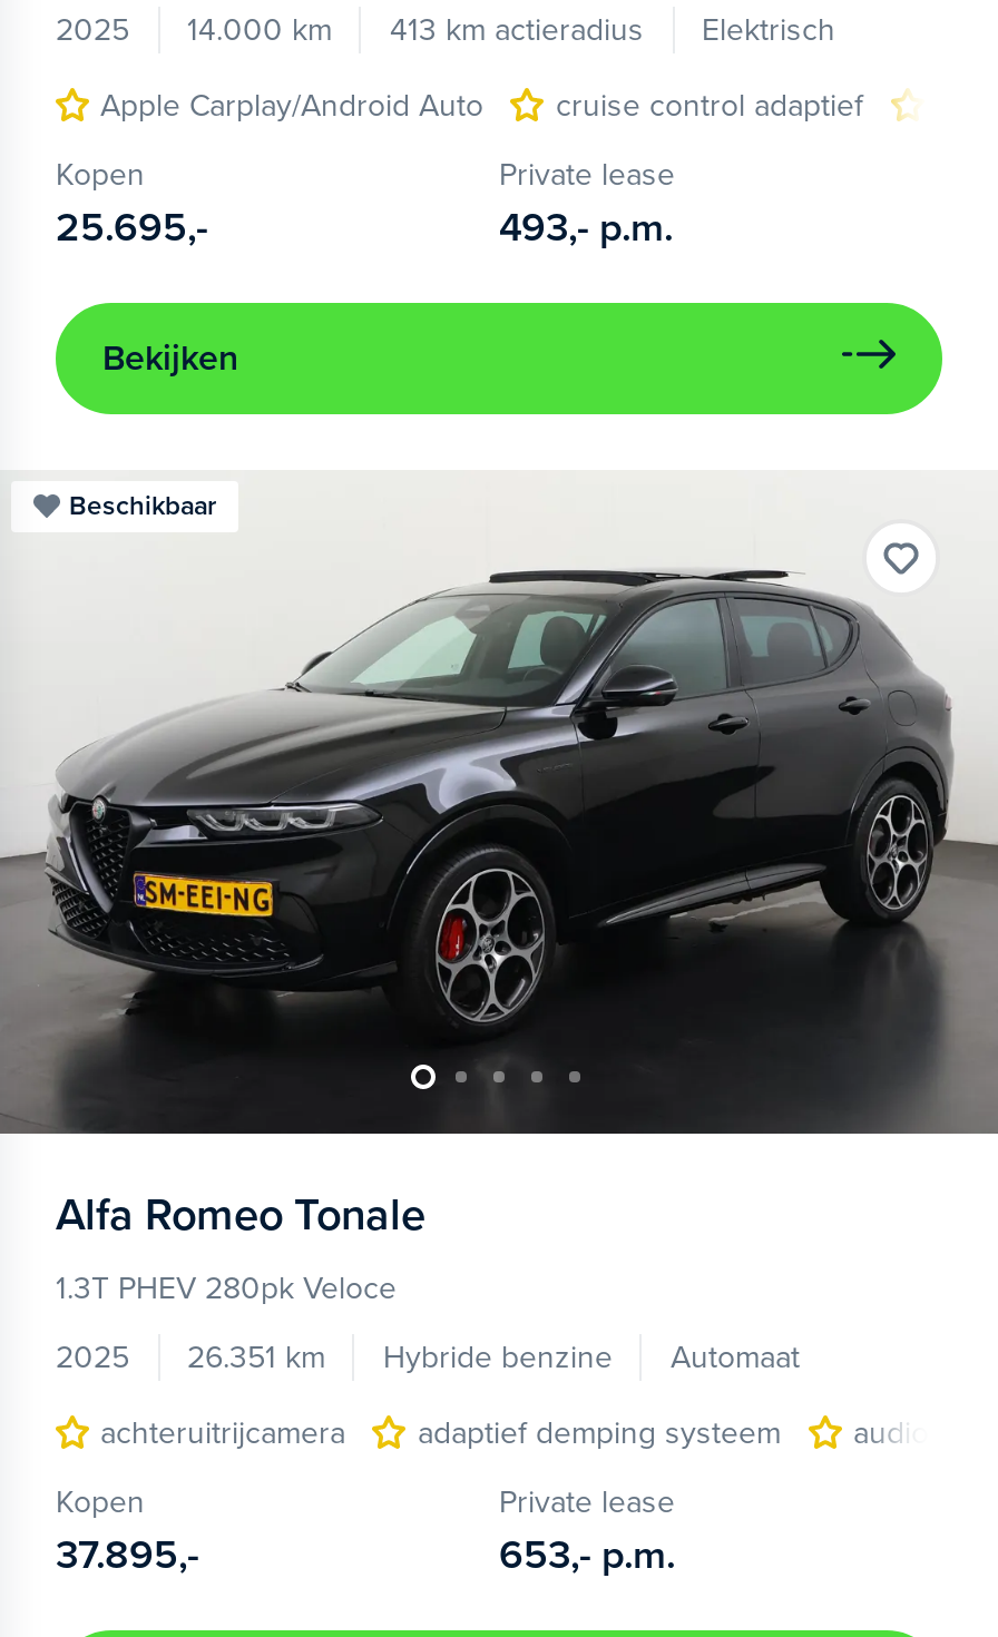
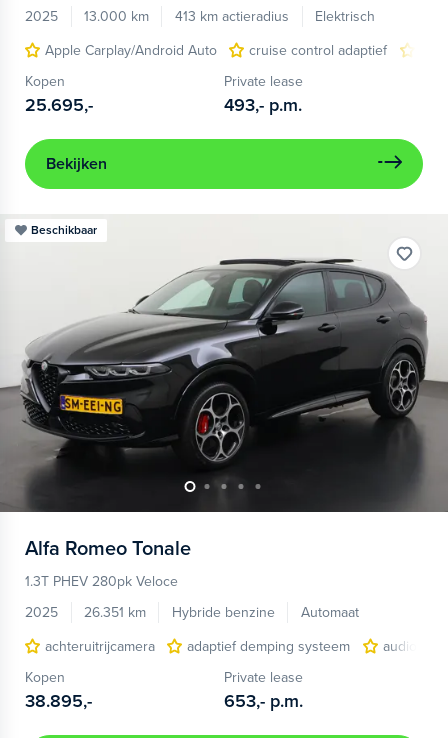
- 2025 14.000 km 413 km actieradius Elektrisch
+ 2025 13.000 km 413 km actieradius Elektrisch

- 37.895,-
+ 38.895,-
